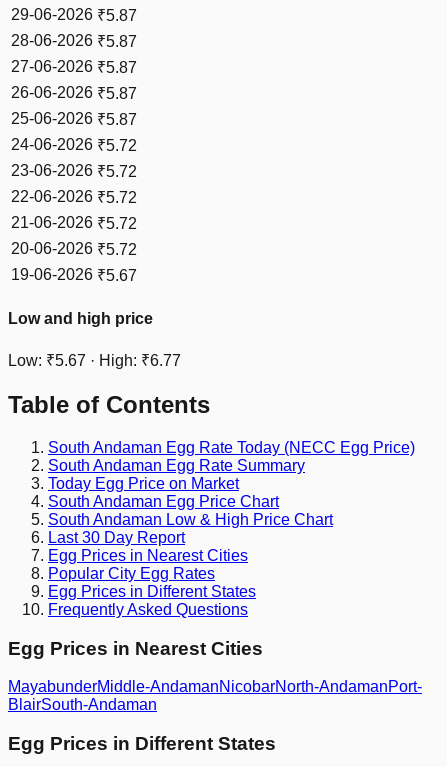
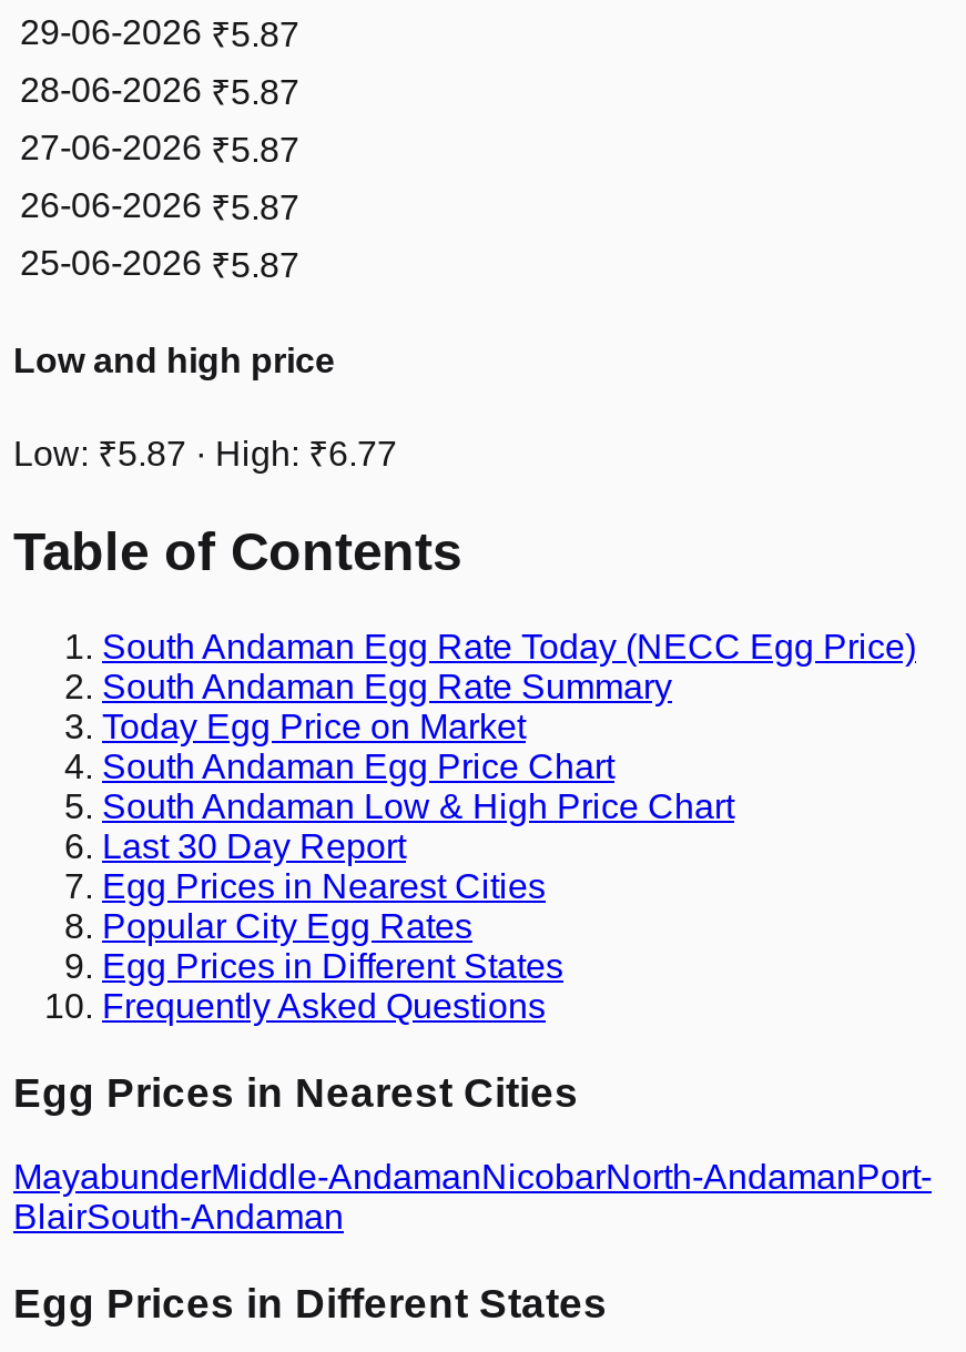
- 24-06-2026 ₹5.72
- 23-06-2026 ₹5.72
- 22-06-2026 ₹5.72
- 21-06-2026 ₹5.72
- 20-06-2026 ₹5.72
- 19-06-2026 ₹5.67

- Low: ₹5.67 · High: ₹6.77
+ Low: ₹5.87 · High: ₹6.77
